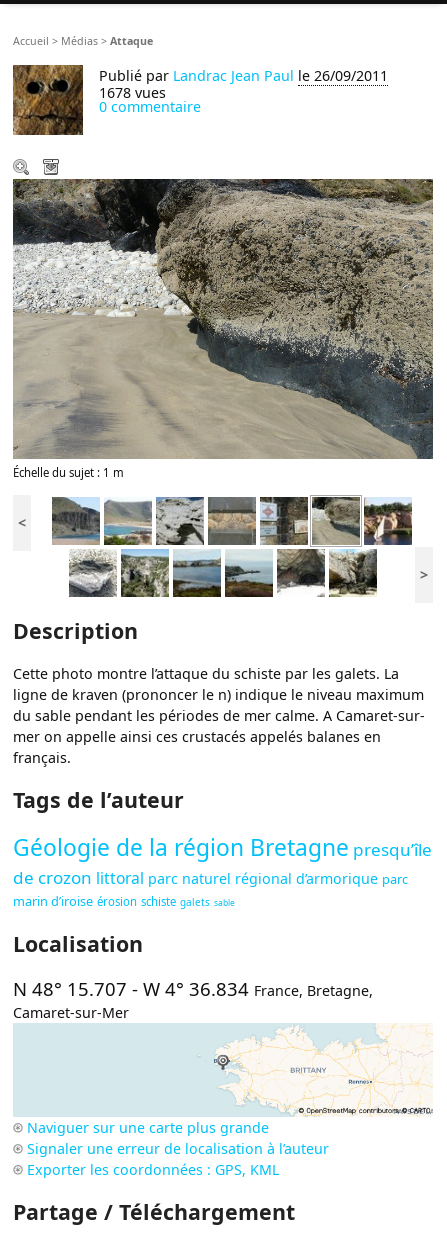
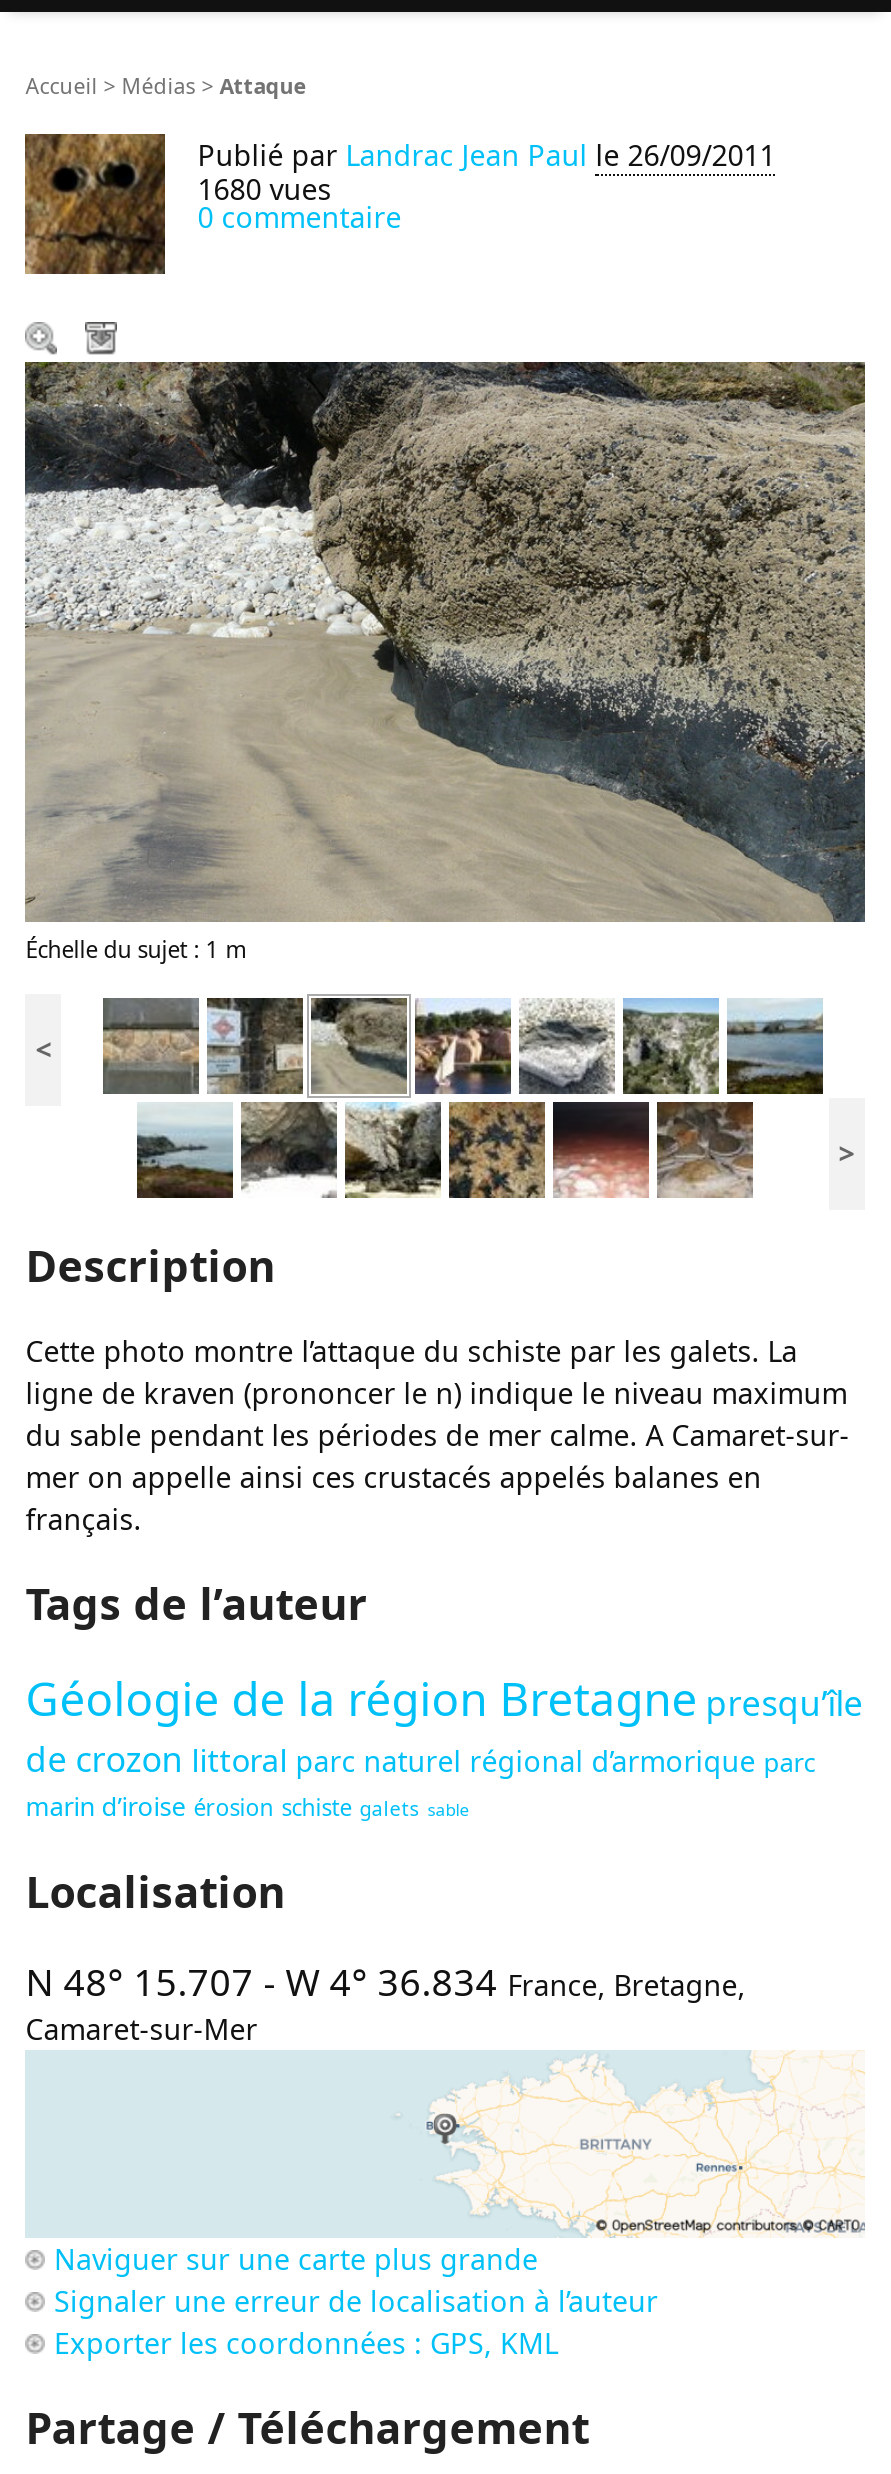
- 1678 vues
+ 1680 vues

- [image]
+ [image]
